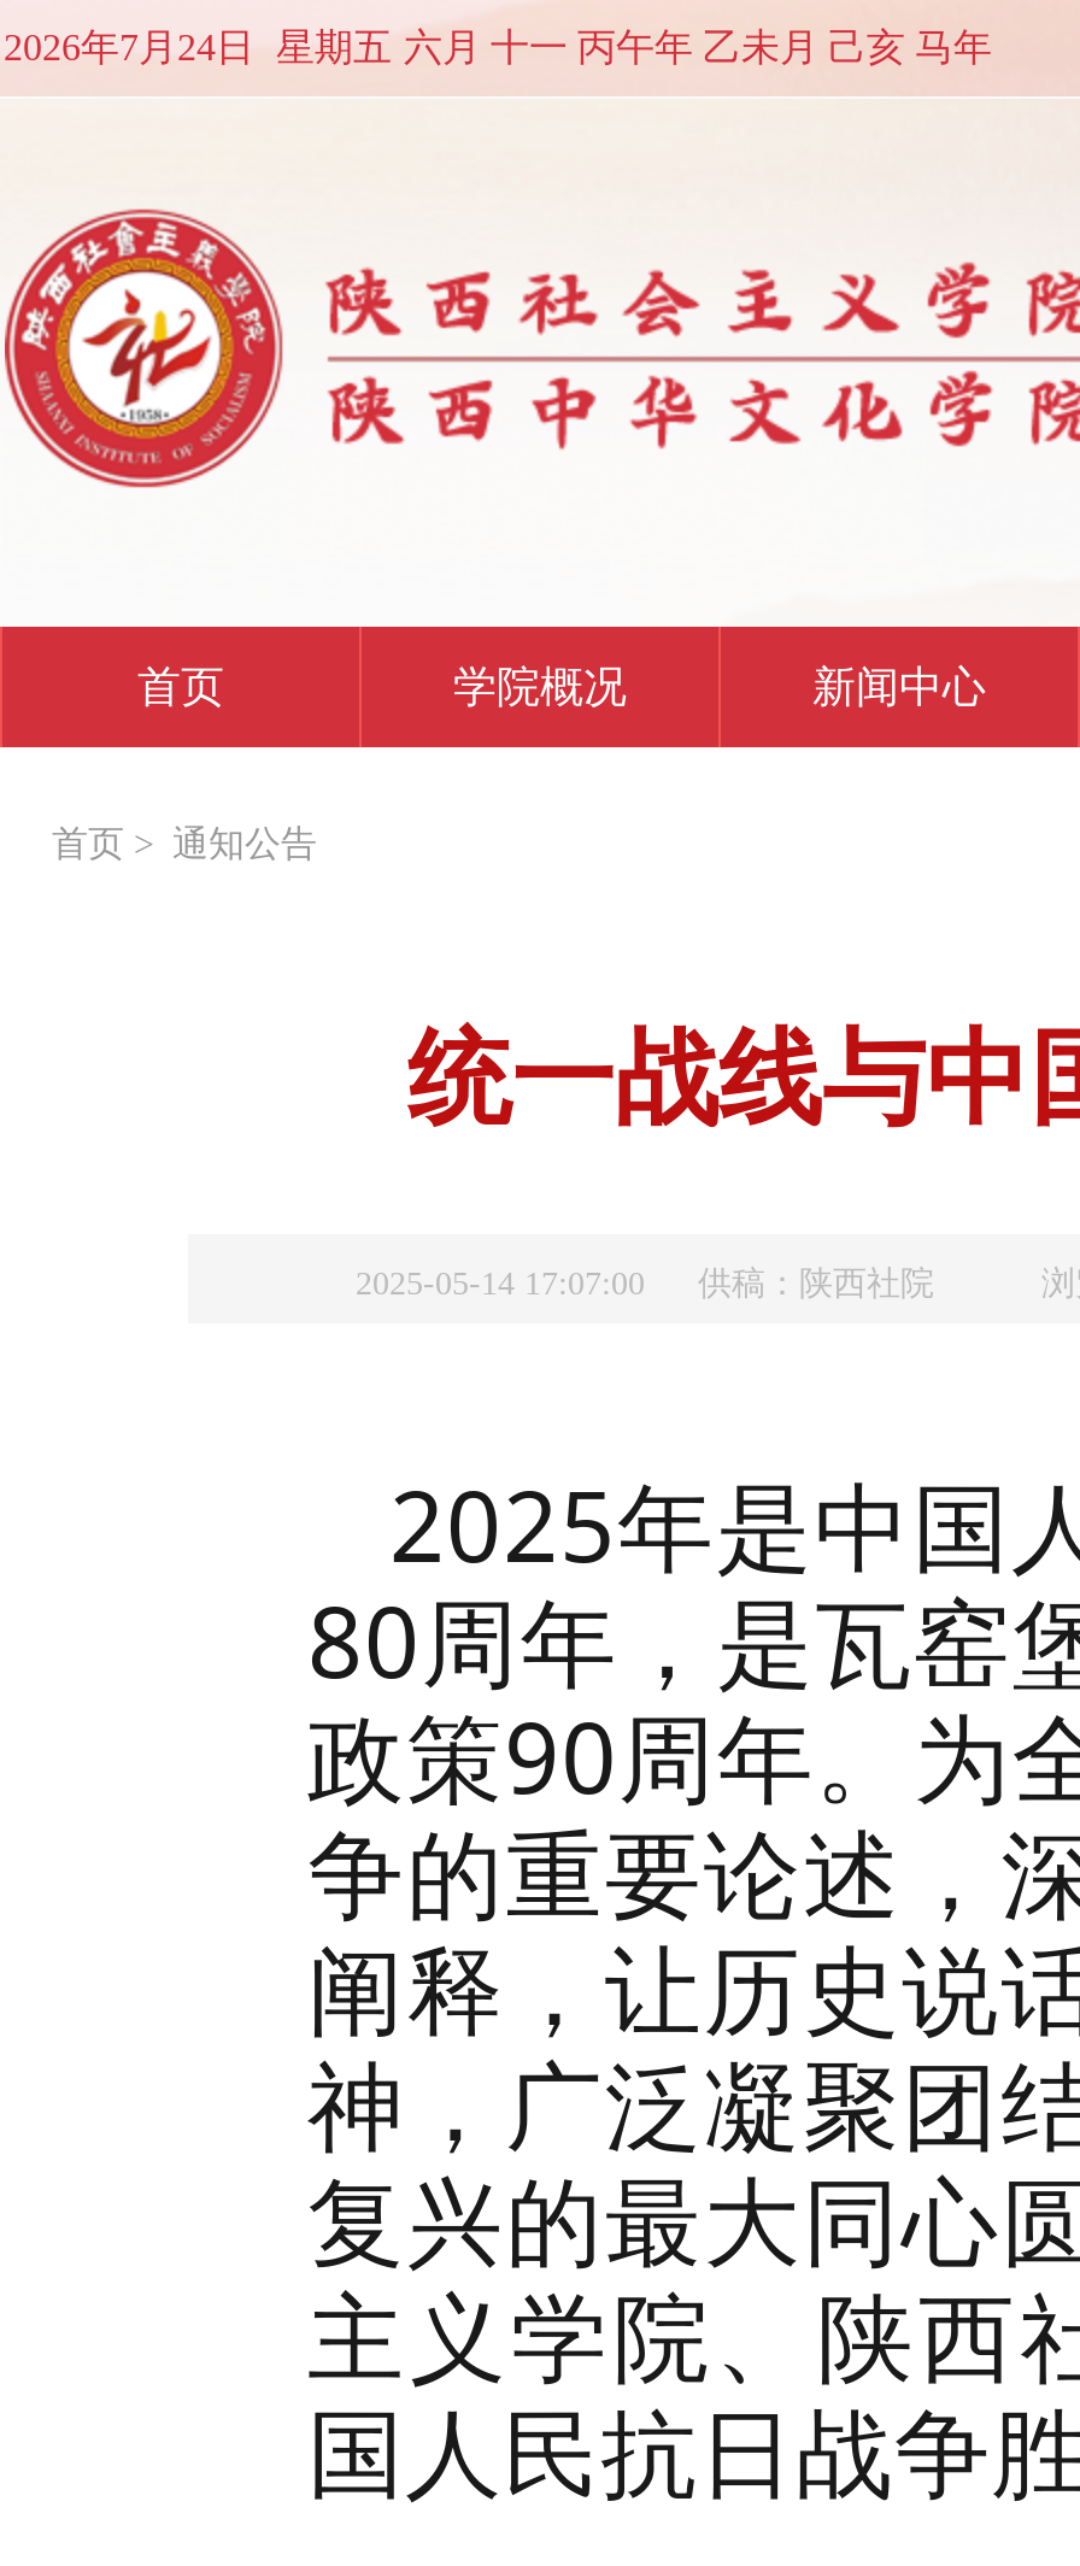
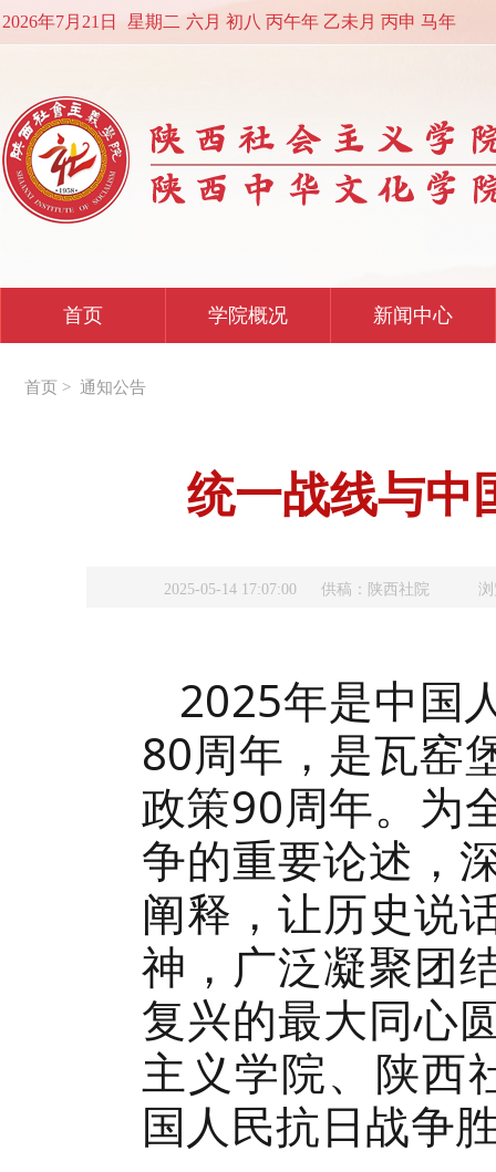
- 2026年7月24日 星期五 六月 十一丙午年 乙未月 己亥 马年
+ 2026年7月21日 星期二 六月 初八丙午年 乙未月 丙申 马年
